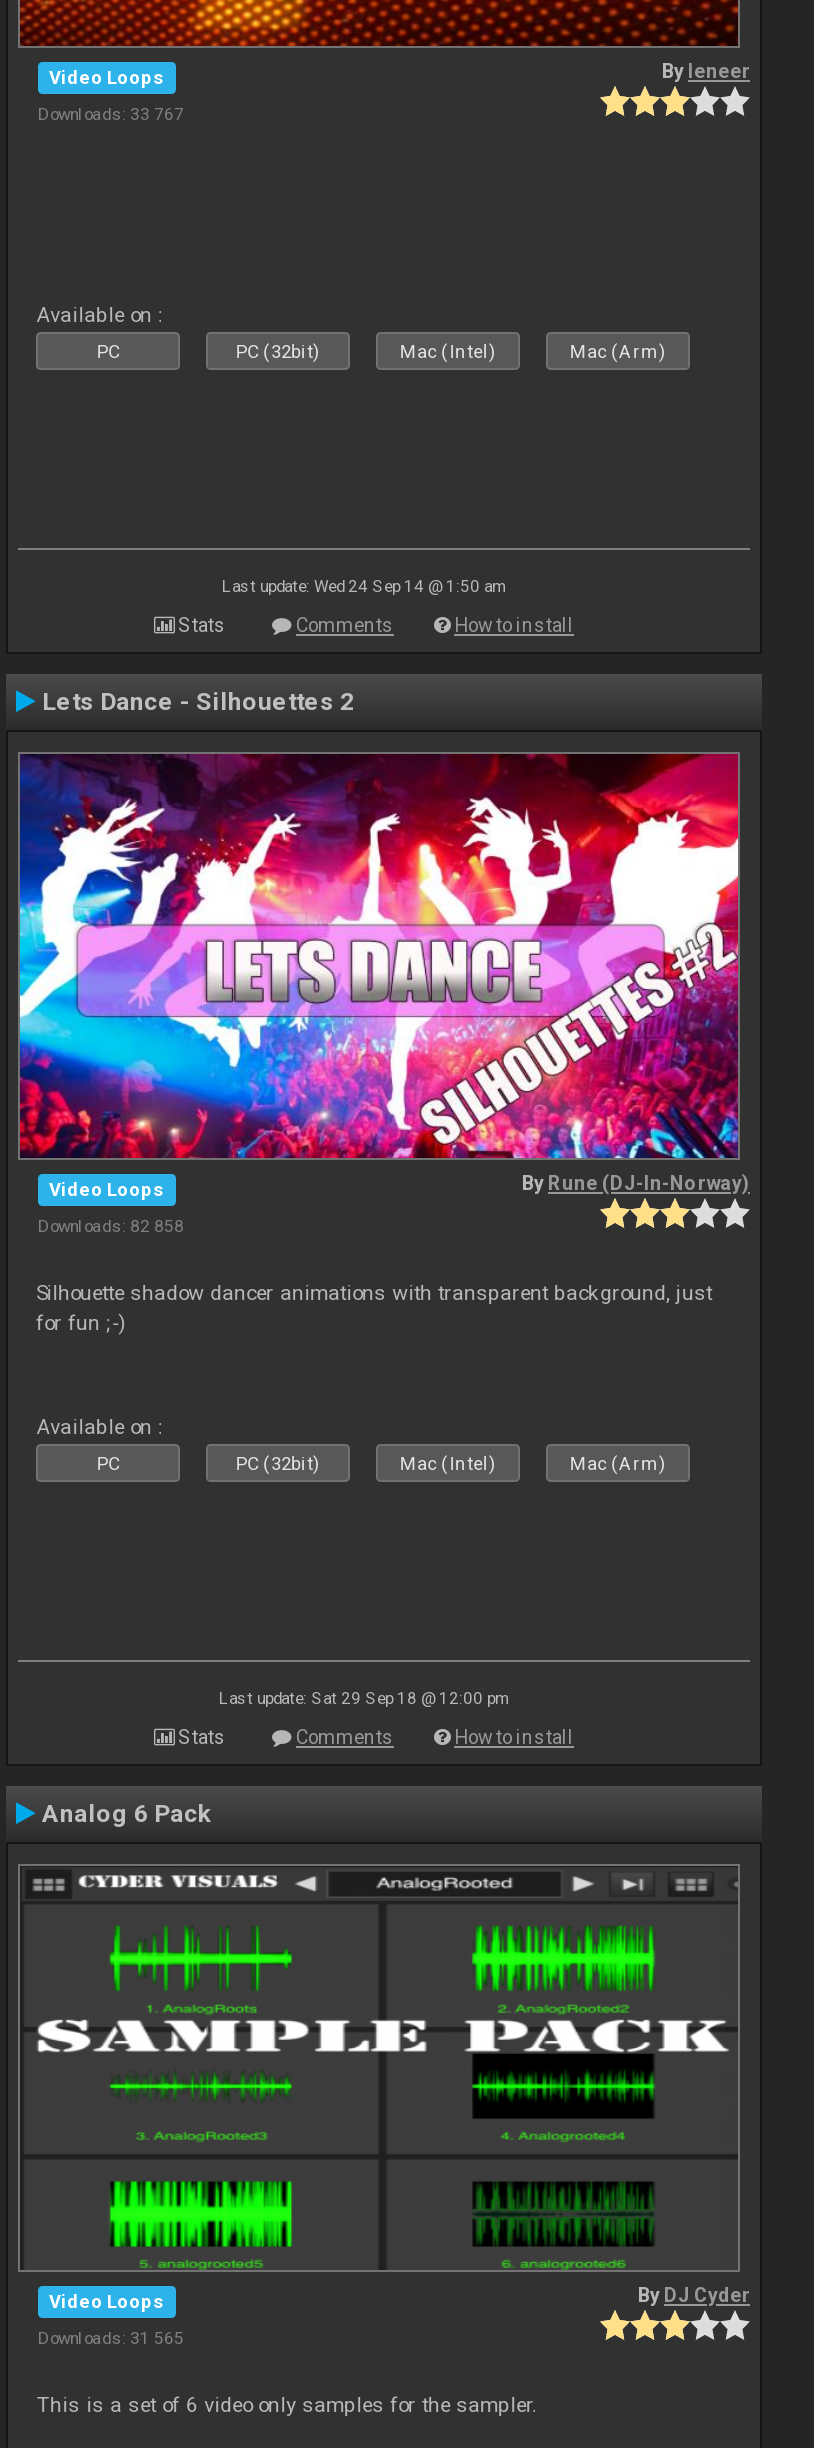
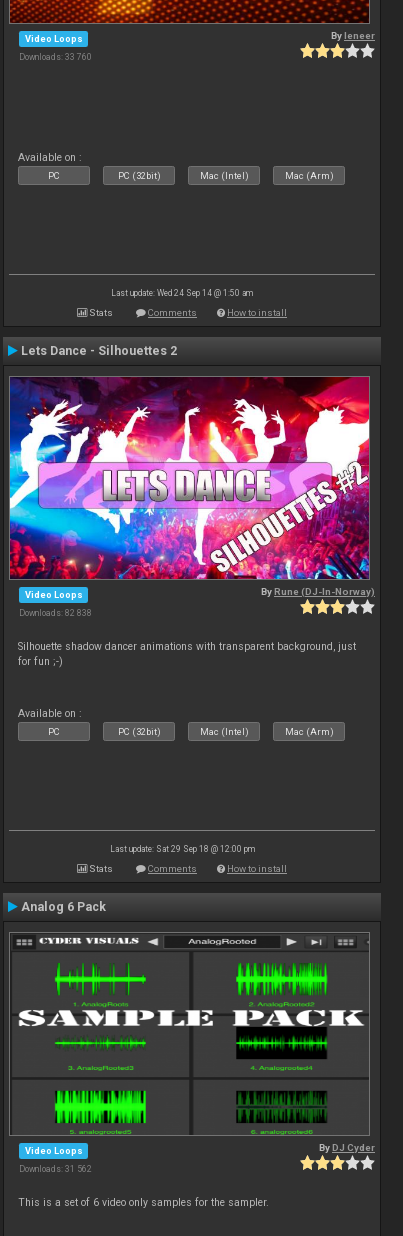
- Downloads: 33 767
+ Downloads: 33 760

- Downloads: 82 858
+ Downloads: 82 838

- Downloads: 31 565
+ Downloads: 31 562
